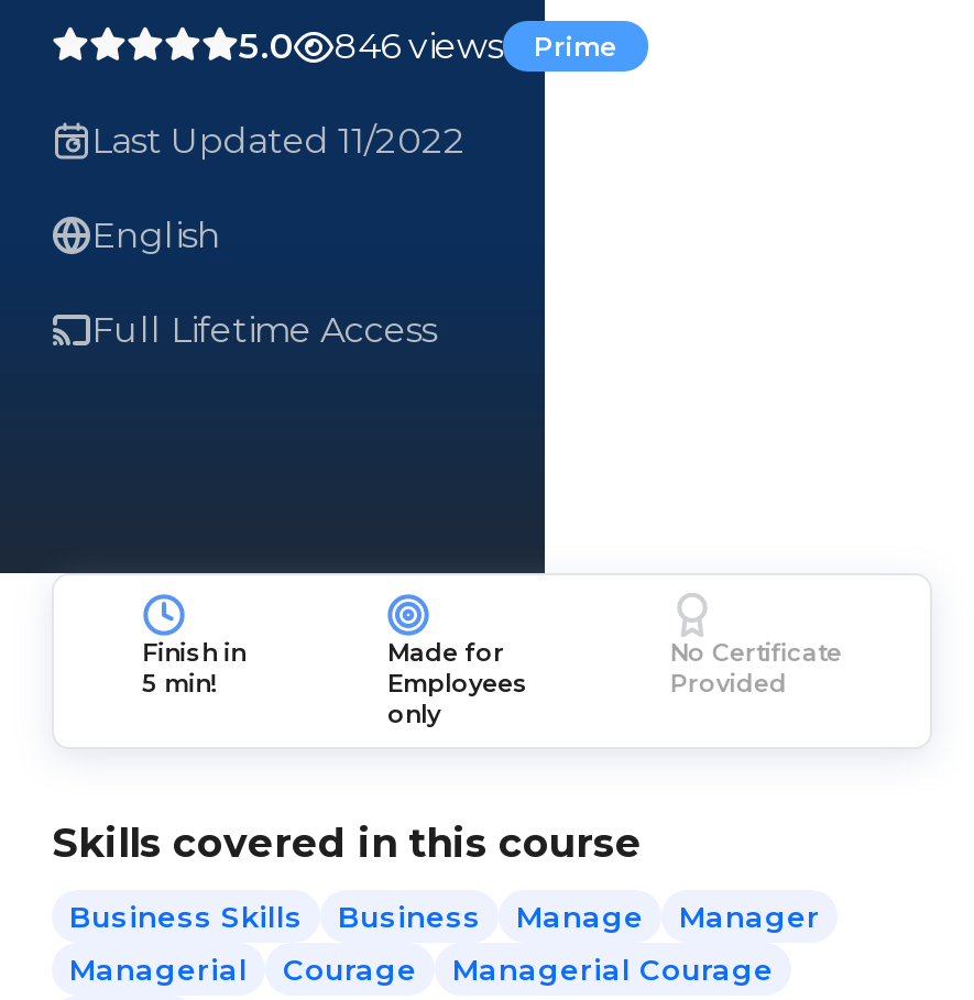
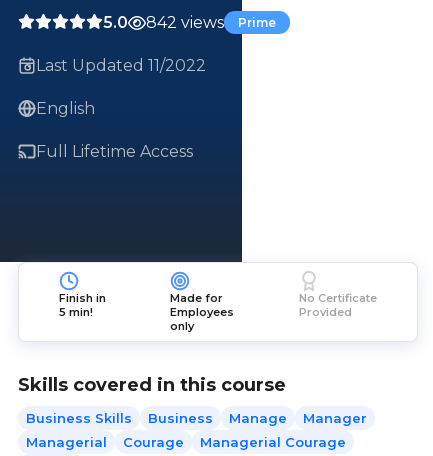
- 5.0 846 views Prime
+ 5.0 842 views Prime
